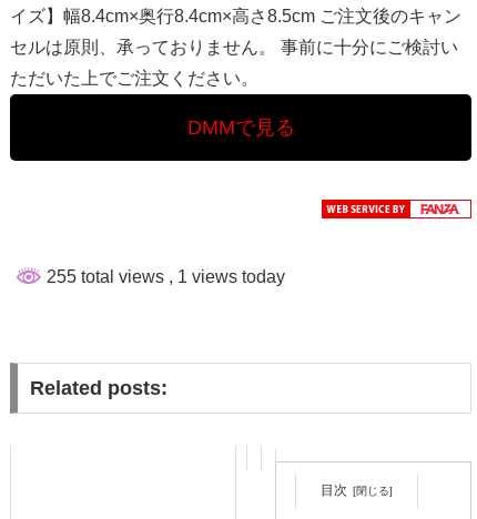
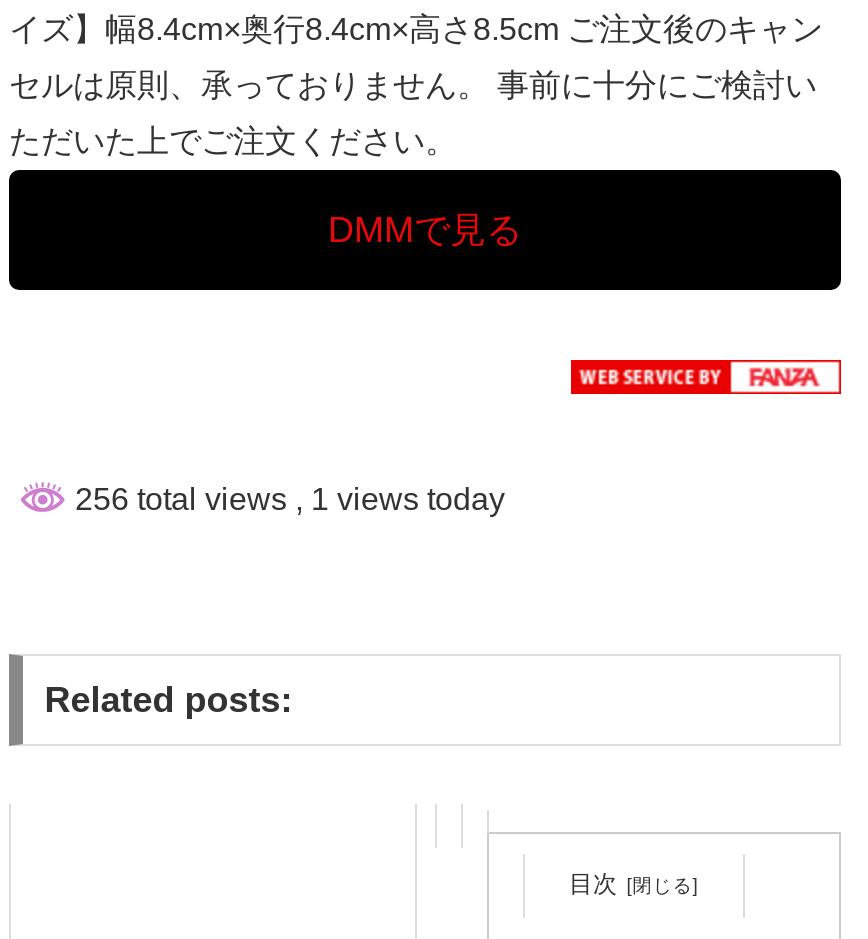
- 255 total views, 1 views today
+ 256 total views, 1 views today
